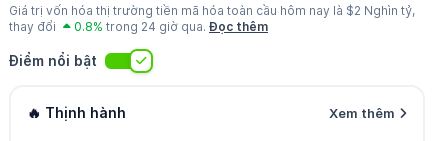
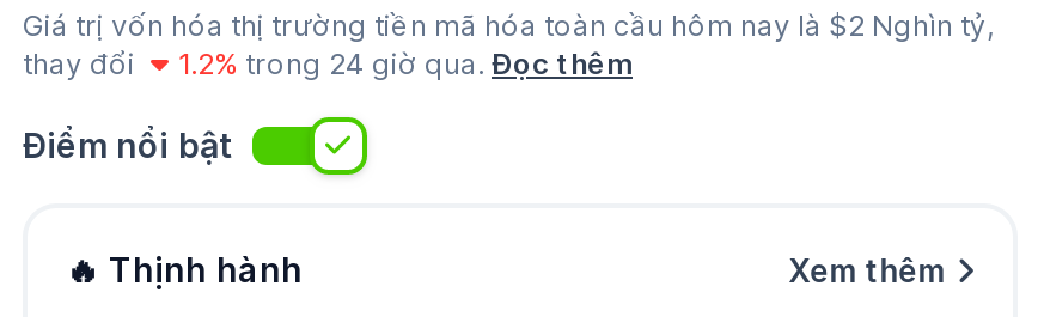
- 0.8% trong 24 giờ qua. Đọc thêm
+ 1.2% trong 24 giờ qua. Đọc thêm
